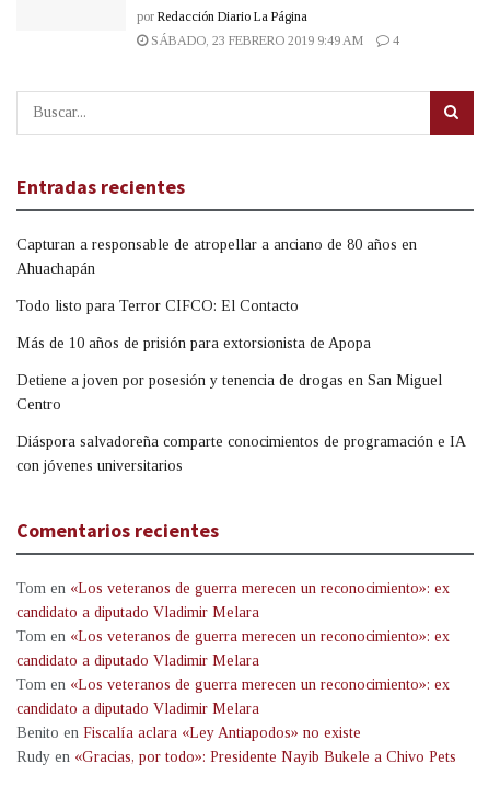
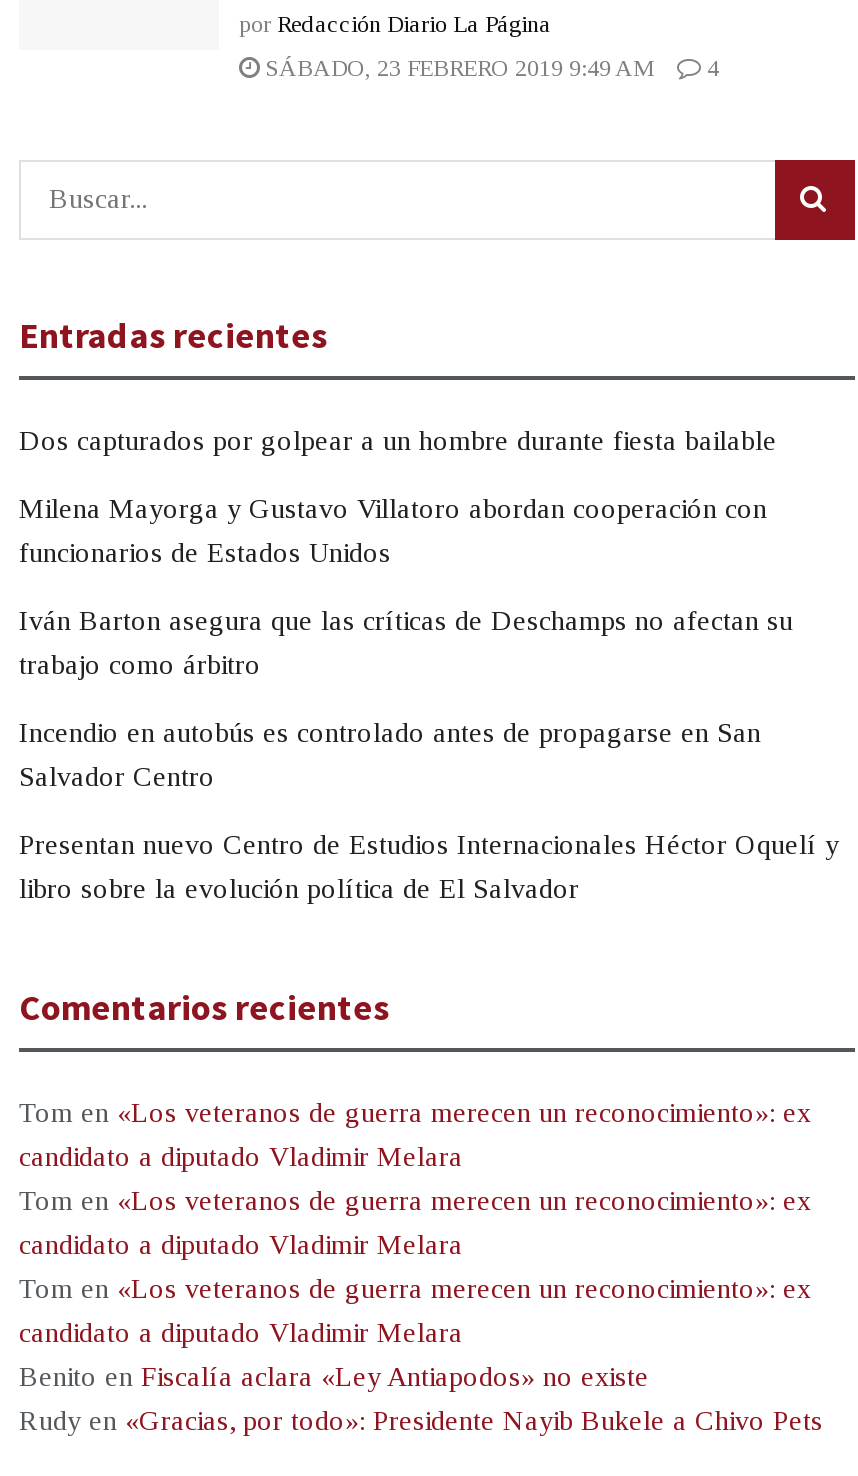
- Capturan a responsable de atropellar a anciano de 80 años en
- Ahuachapán
- Todo listo para Terror CIFCO: El Contacto
- Más de 10 años de prisión para extorsionista de Apopa
- Detiene a joven por posesión y tenencia de drogas en San Miguel
- Centro
- Diáspora salvadoreña comparte conocimientos de programación e IA
- con jóvenes universitarios
+ Dos capturados por golpear a un hombre durante fiesta bailable
+ Milena Mayorga y Gustavo Villatoro abordan cooperación con
+ funcionarios de Estados Unidos
+ Iván Barton asegura que las críticas de Deschamps no afectan su
+ trabajo como árbitro
+ Incendio en autobús es controlado antes de propagarse en San
+ Salvador Centro
+ Presentan nuevo Centro de Estudios Internacionales Héctor Oquelí y
+ libro sobre la evolución política de El Salvador
